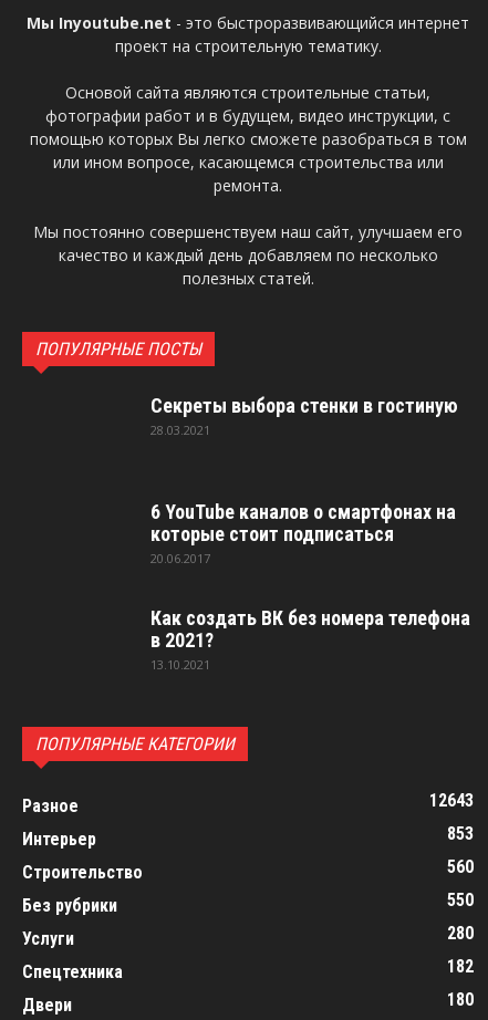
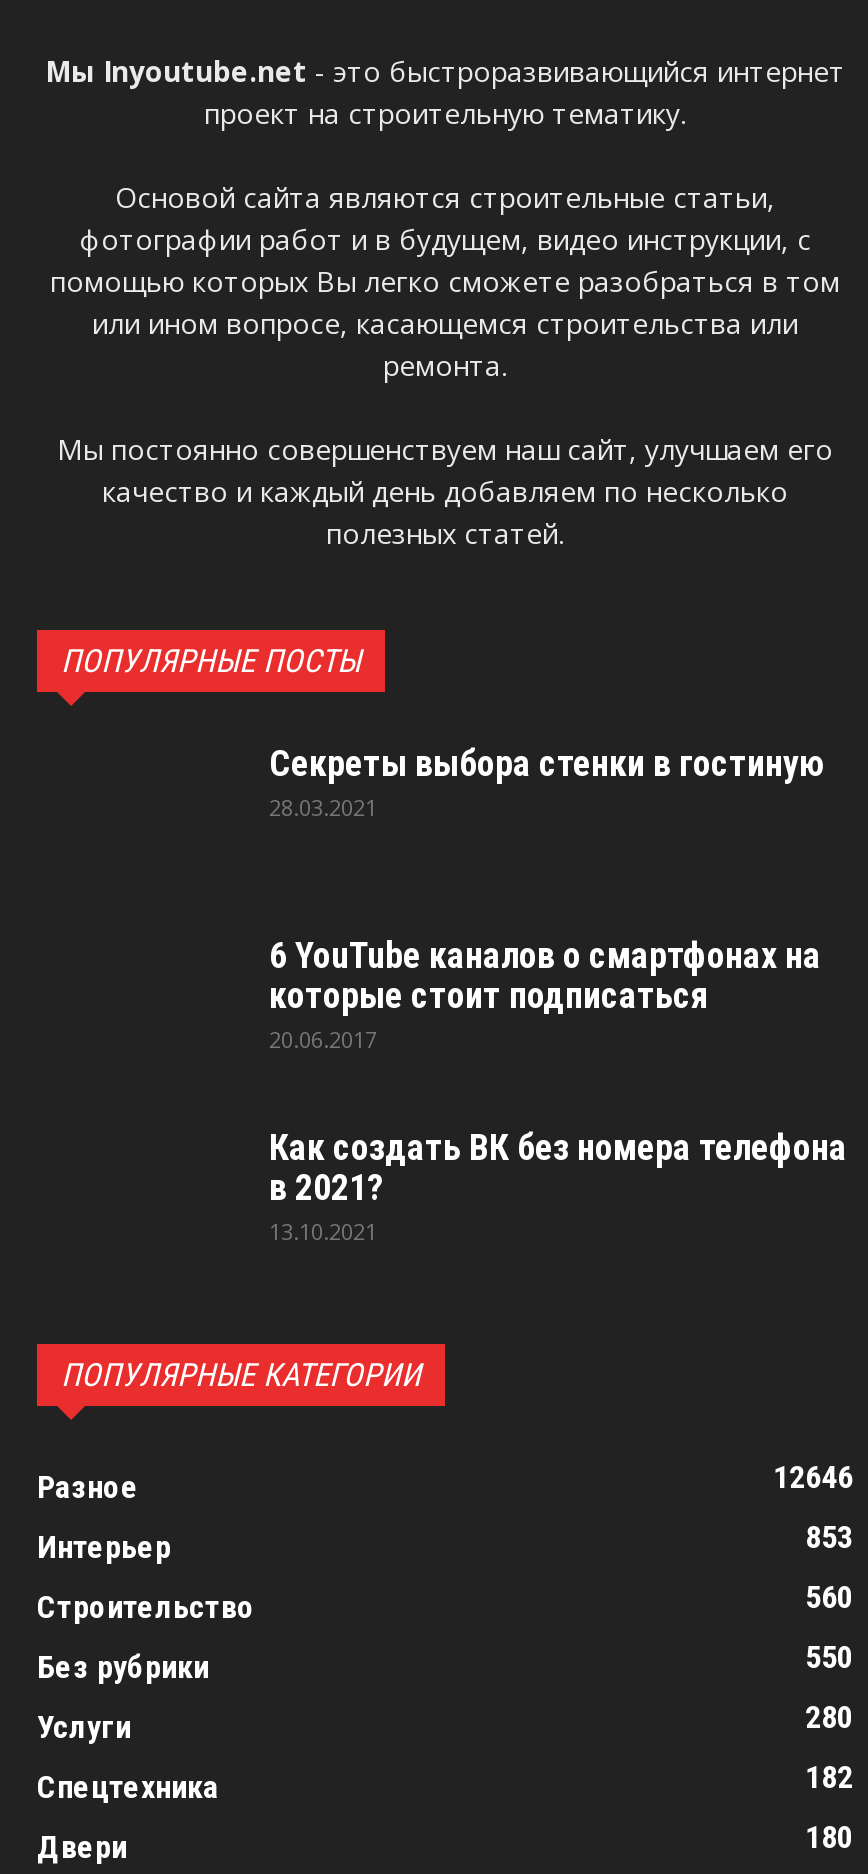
- 12643
+ 12646
